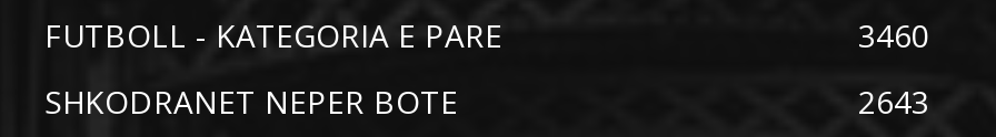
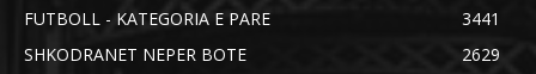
- 3460
+ 3441

- 2643
+ 2629
